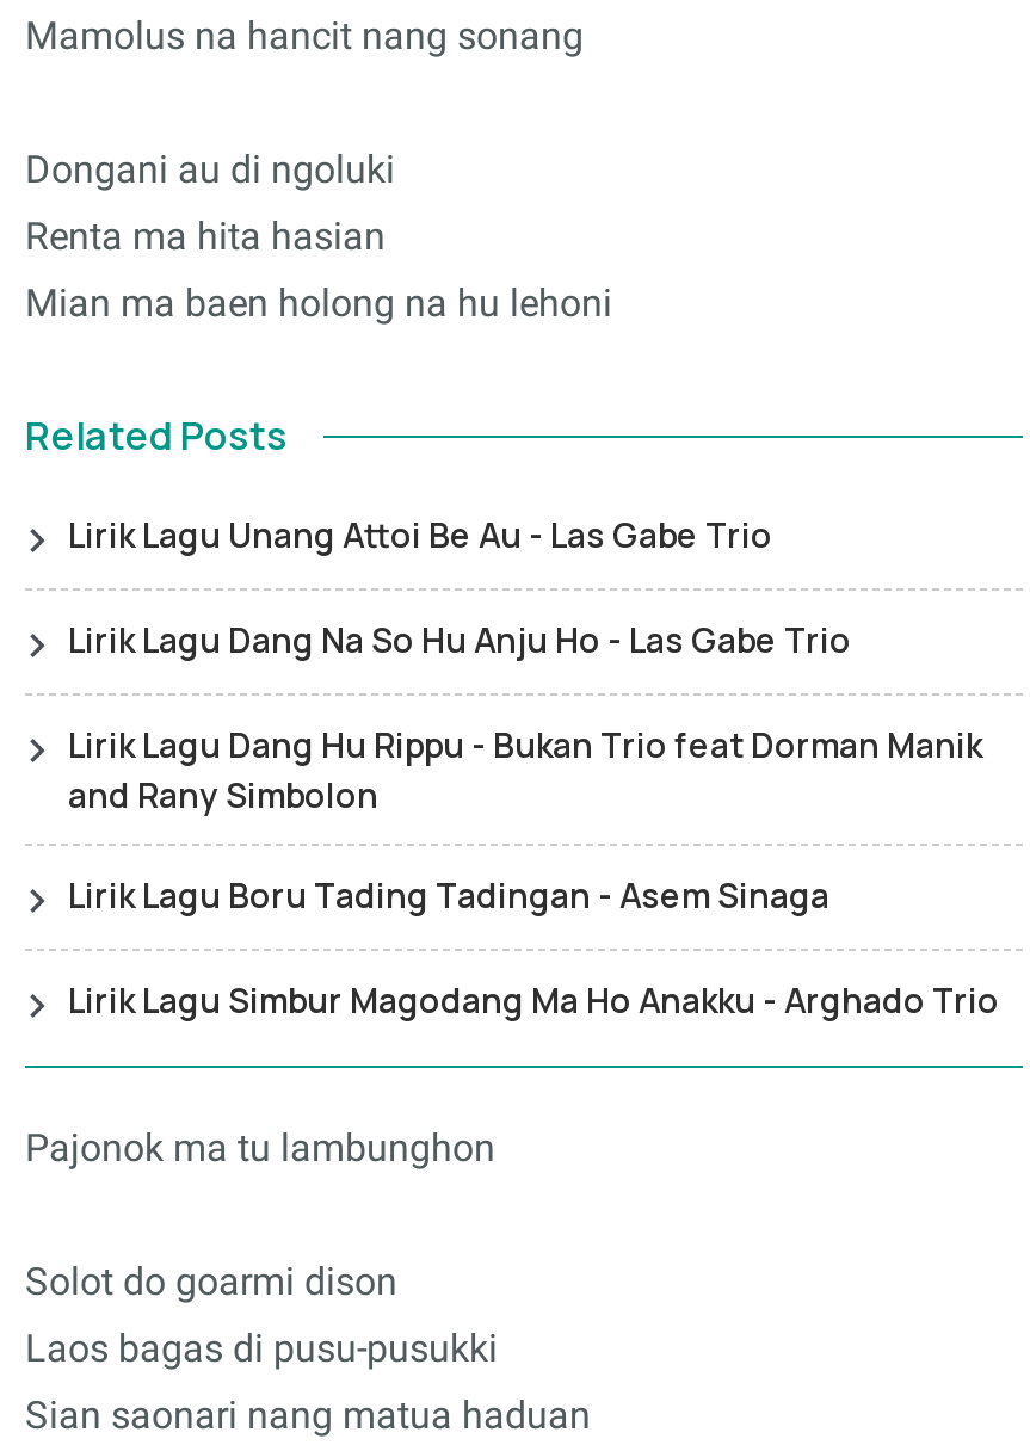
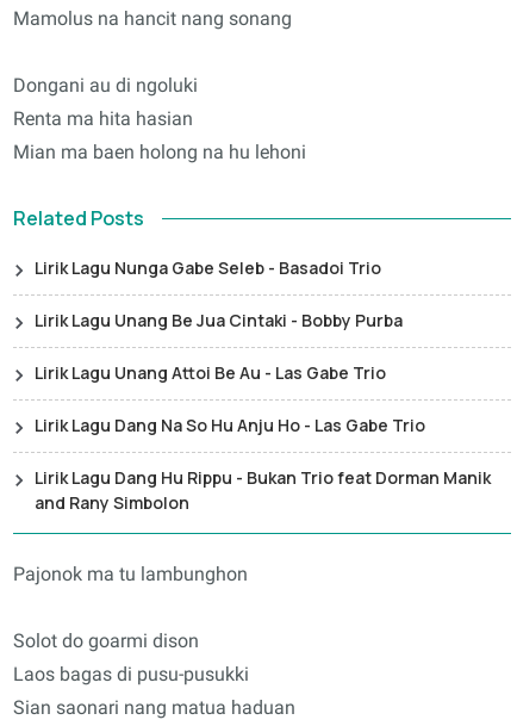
+ Lirik Lagu Nunga Gabe Seleb - Basadoi Trio
+ Lirik Lagu Unang Be Jua Cintaki - Bobby Purba

moved down: Lirik Lagu Unang Attoi Be Au - Las Gabe Trio | Lirik Lagu Dang Na So Hu Anju Ho - Las Gabe Trio | Lirik Lagu Dang Hu Rippu - Bukan Trio feat Dorman Manik | and Rany Simbolon

- Lirik Lagu Boru Tading Tadingan - Asem Sinaga
- Lirik Lagu Simbur Magodang Ma Ho Anakku - Arghado Trio
